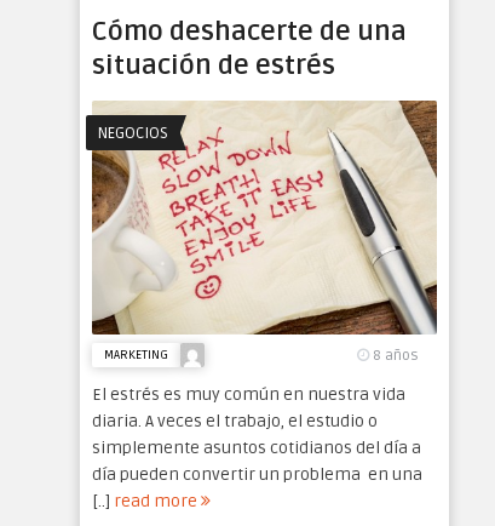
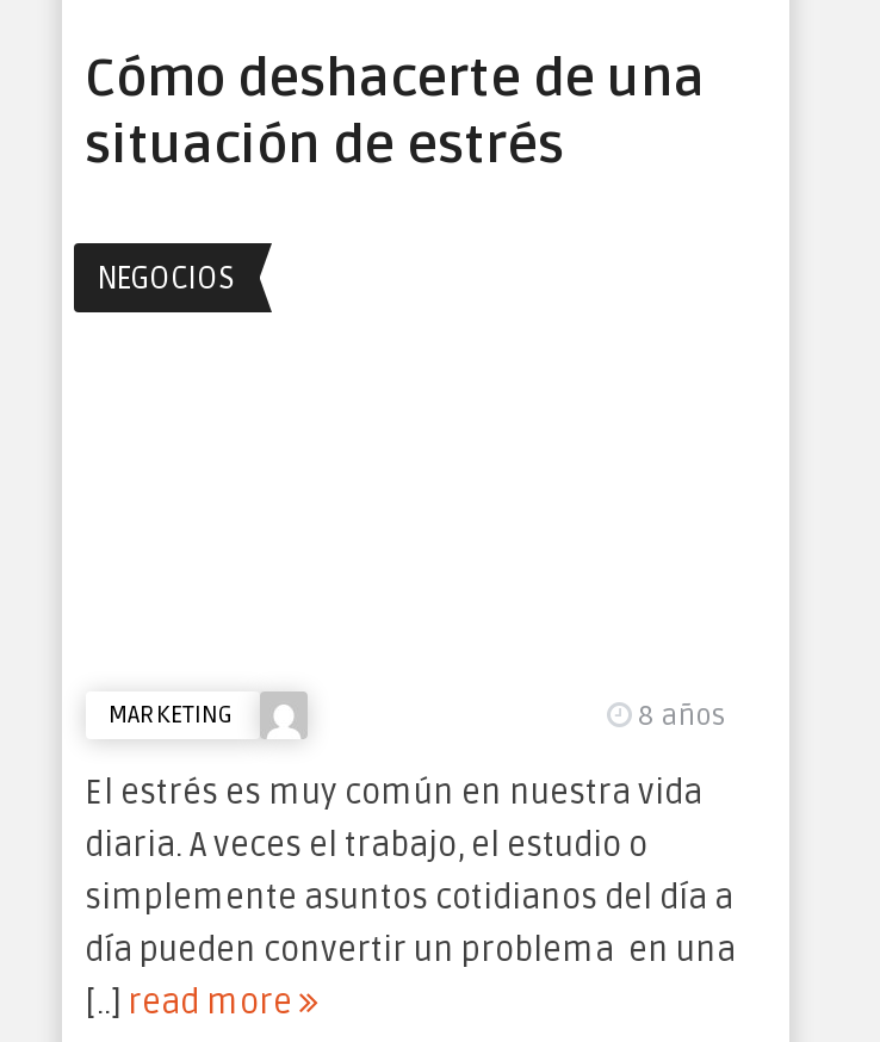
- [image]
